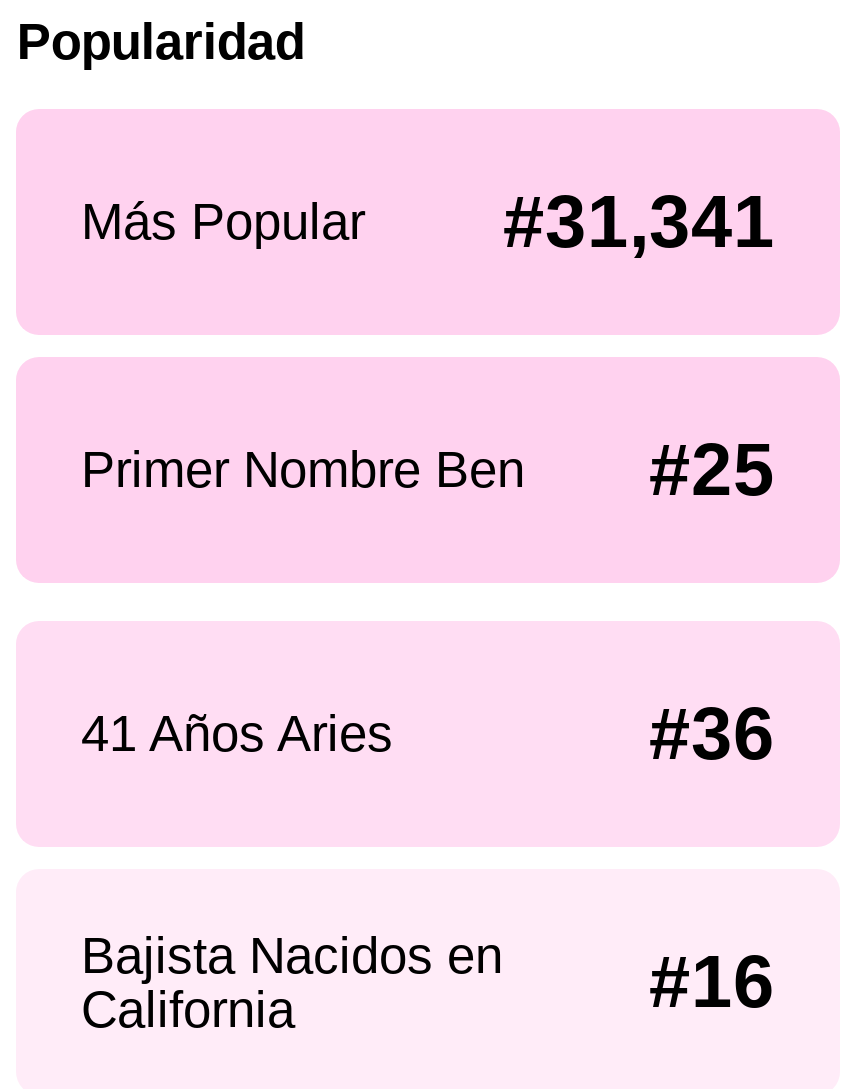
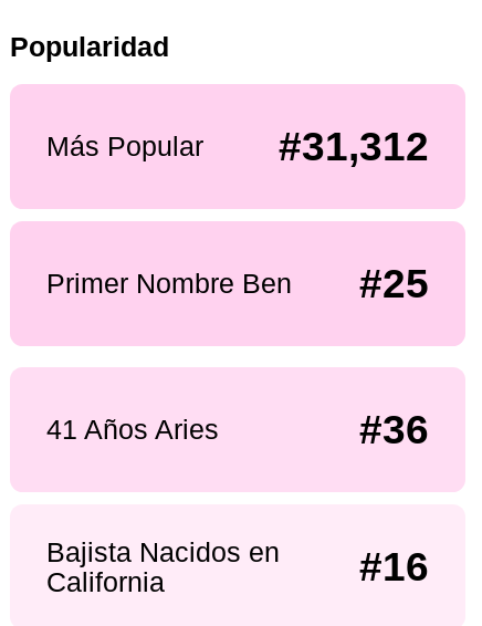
- #31,341
+ #31,312
